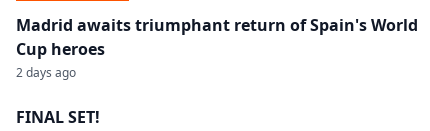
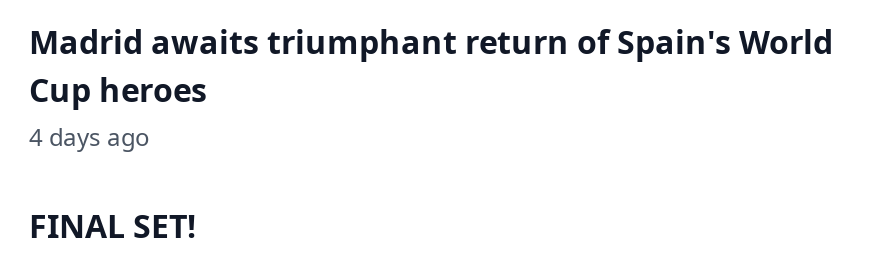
- 2 days ago
+ 4 days ago
